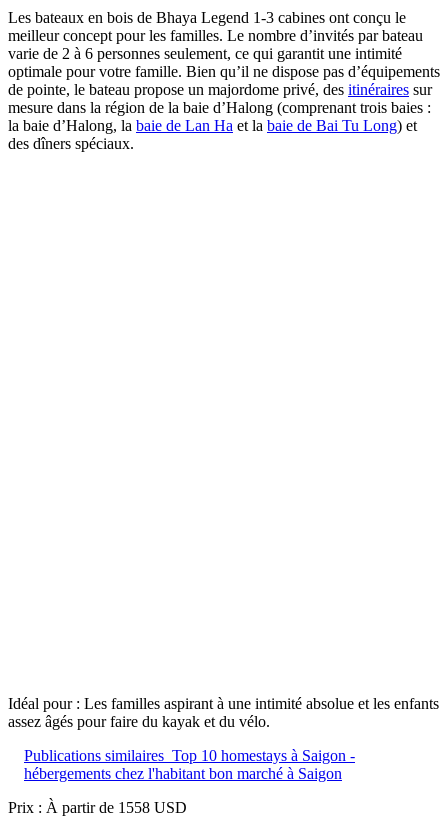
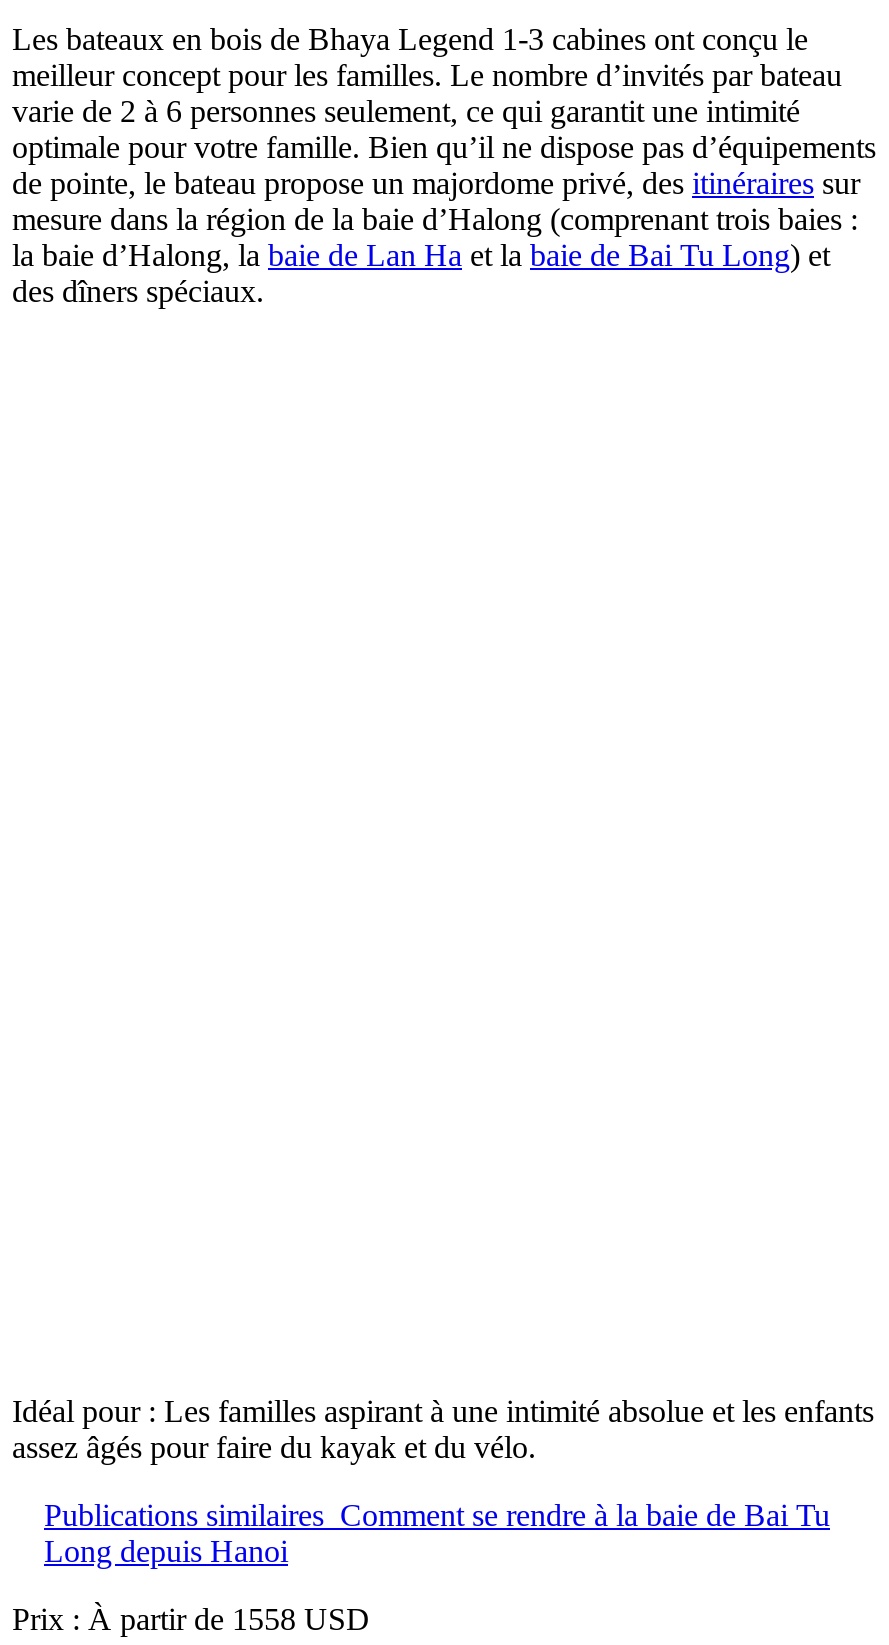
- Publications similaires Top 10 homestays à Saigon -
- hébergements chez l'habitant bon marché à Saigon
+ Publications similaires Comment se rendre à la baie de Bai Tu
+ Long depuis Hanoi
